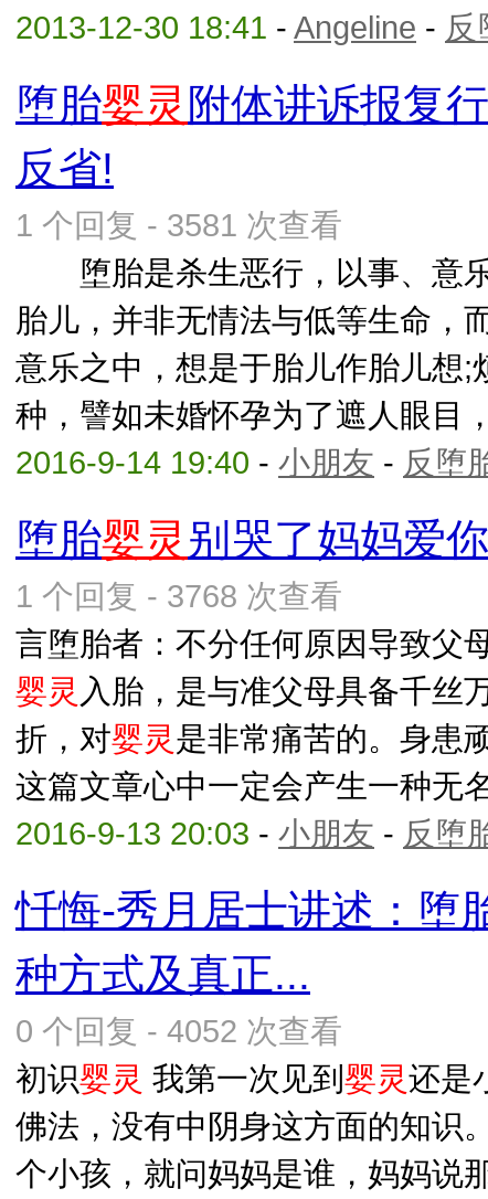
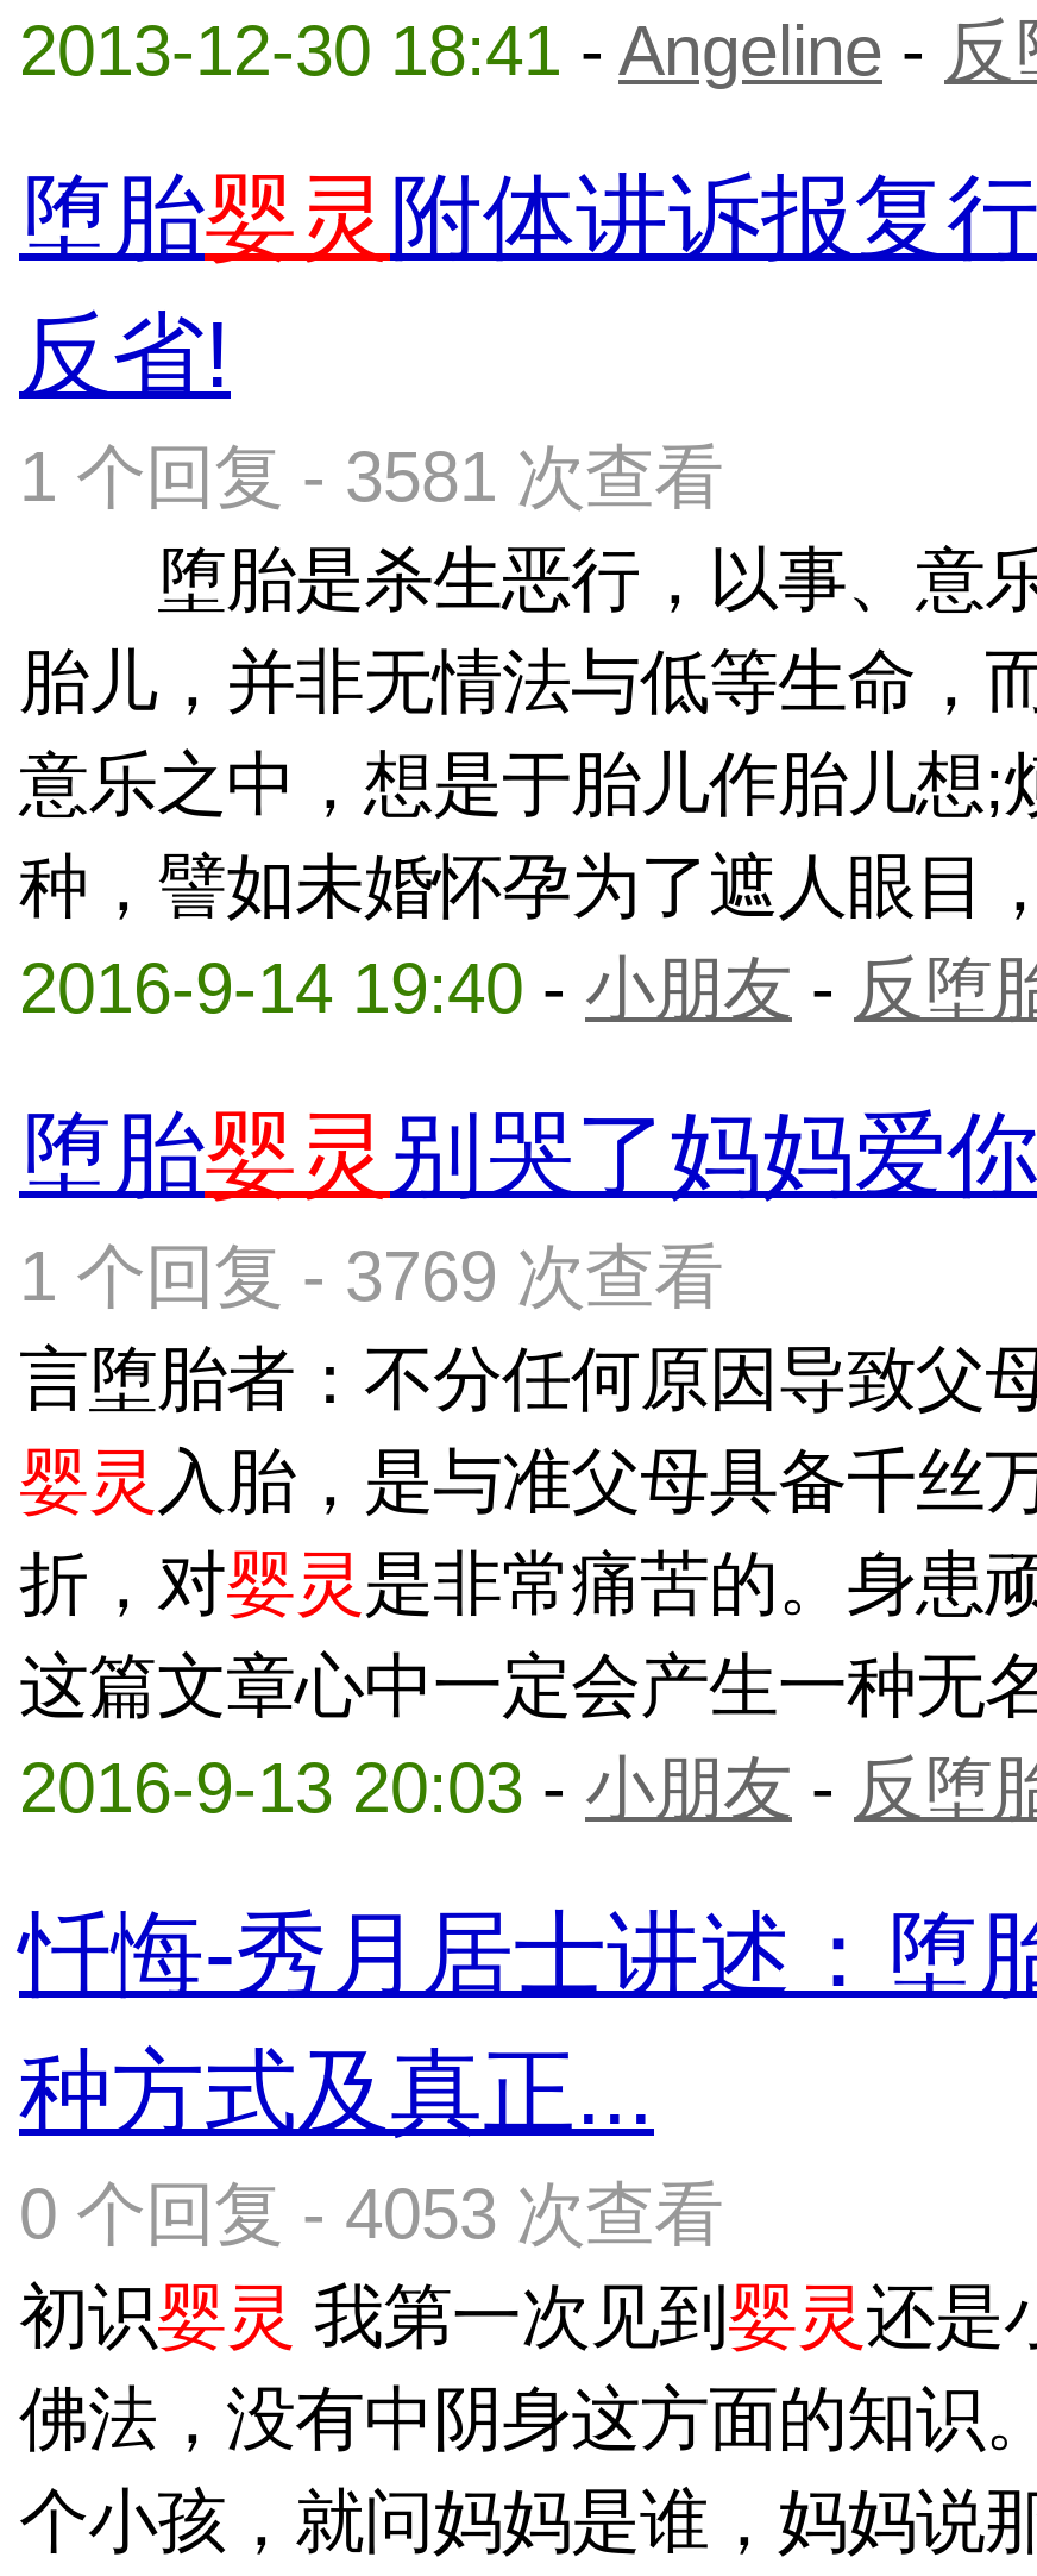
- 1 个回复 - 3768 次查看
+ 1 个回复 - 3769 次查看

- 0 个回复 - 4052 次查看
+ 0 个回复 - 4053 次查看
